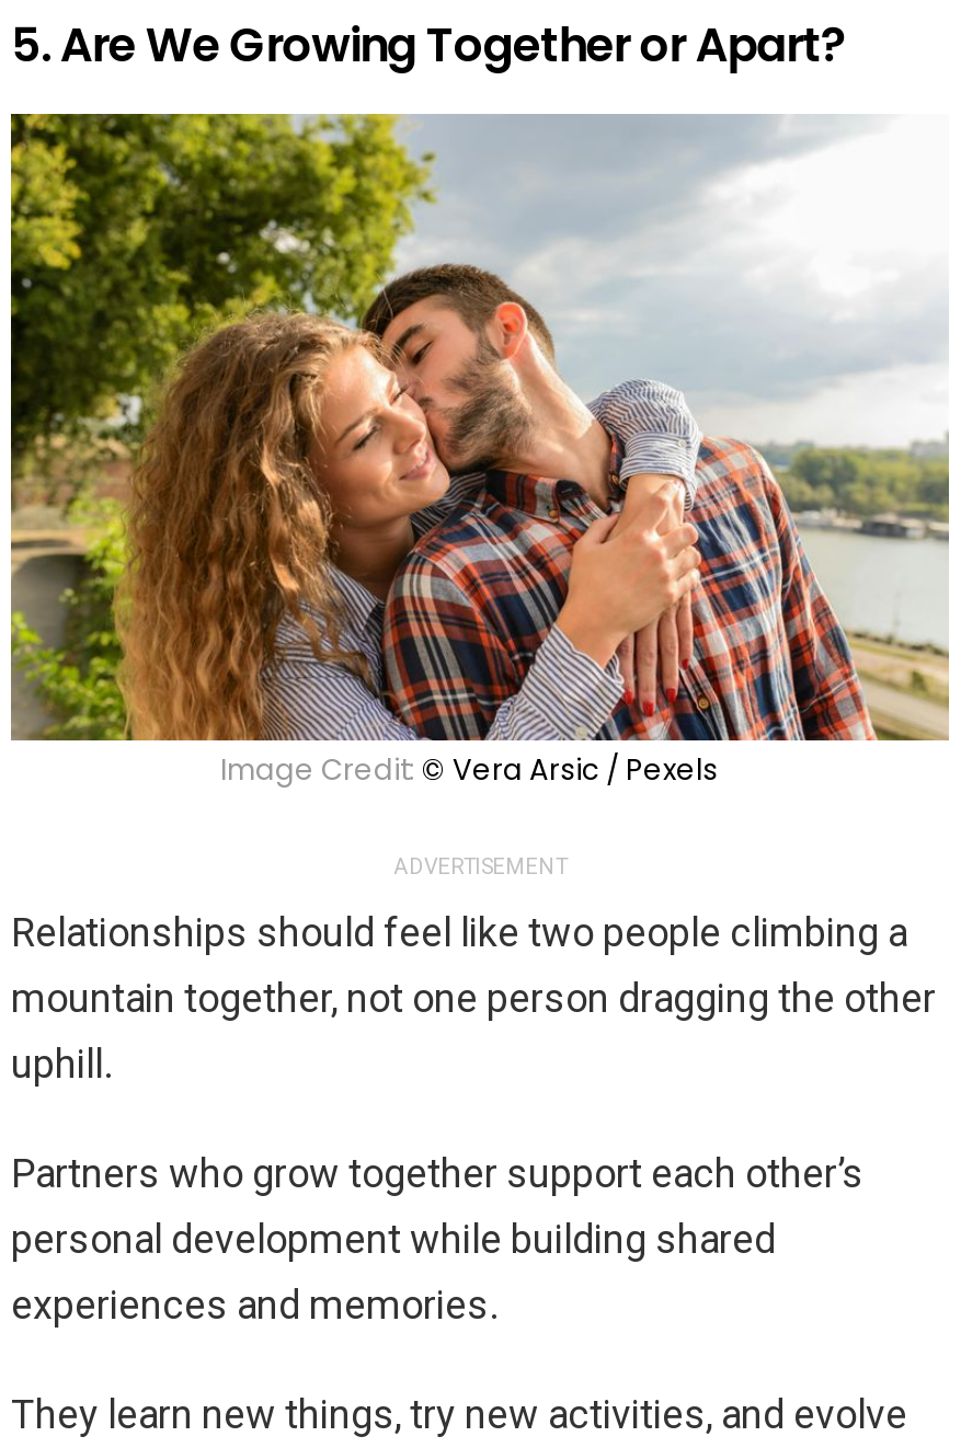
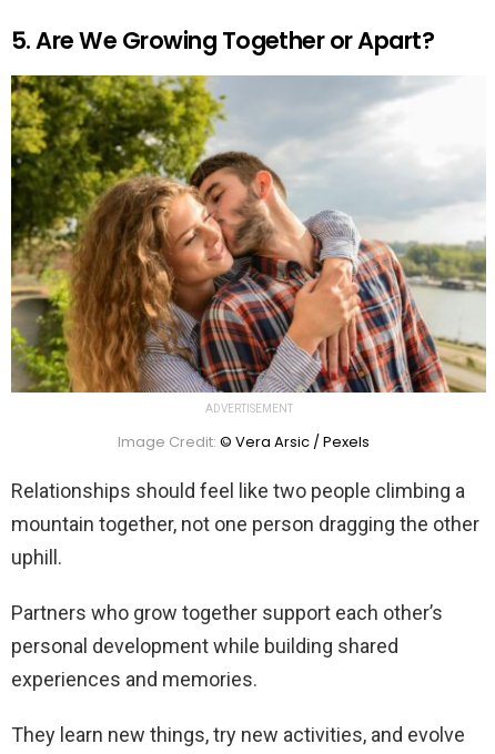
moved down: Image Credit: © Vera Arsic / Pexels

moved up: ADVERTISEMENT
